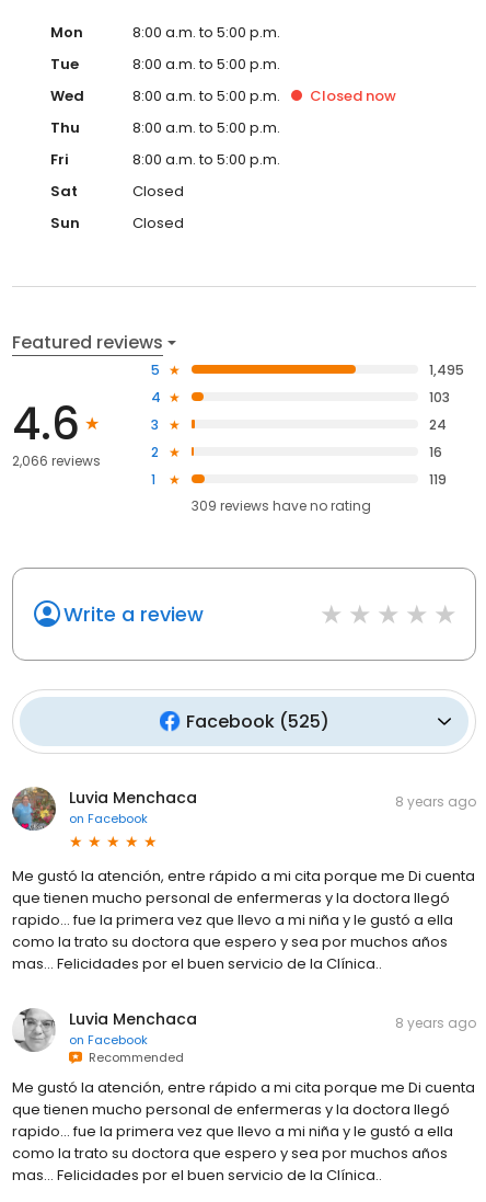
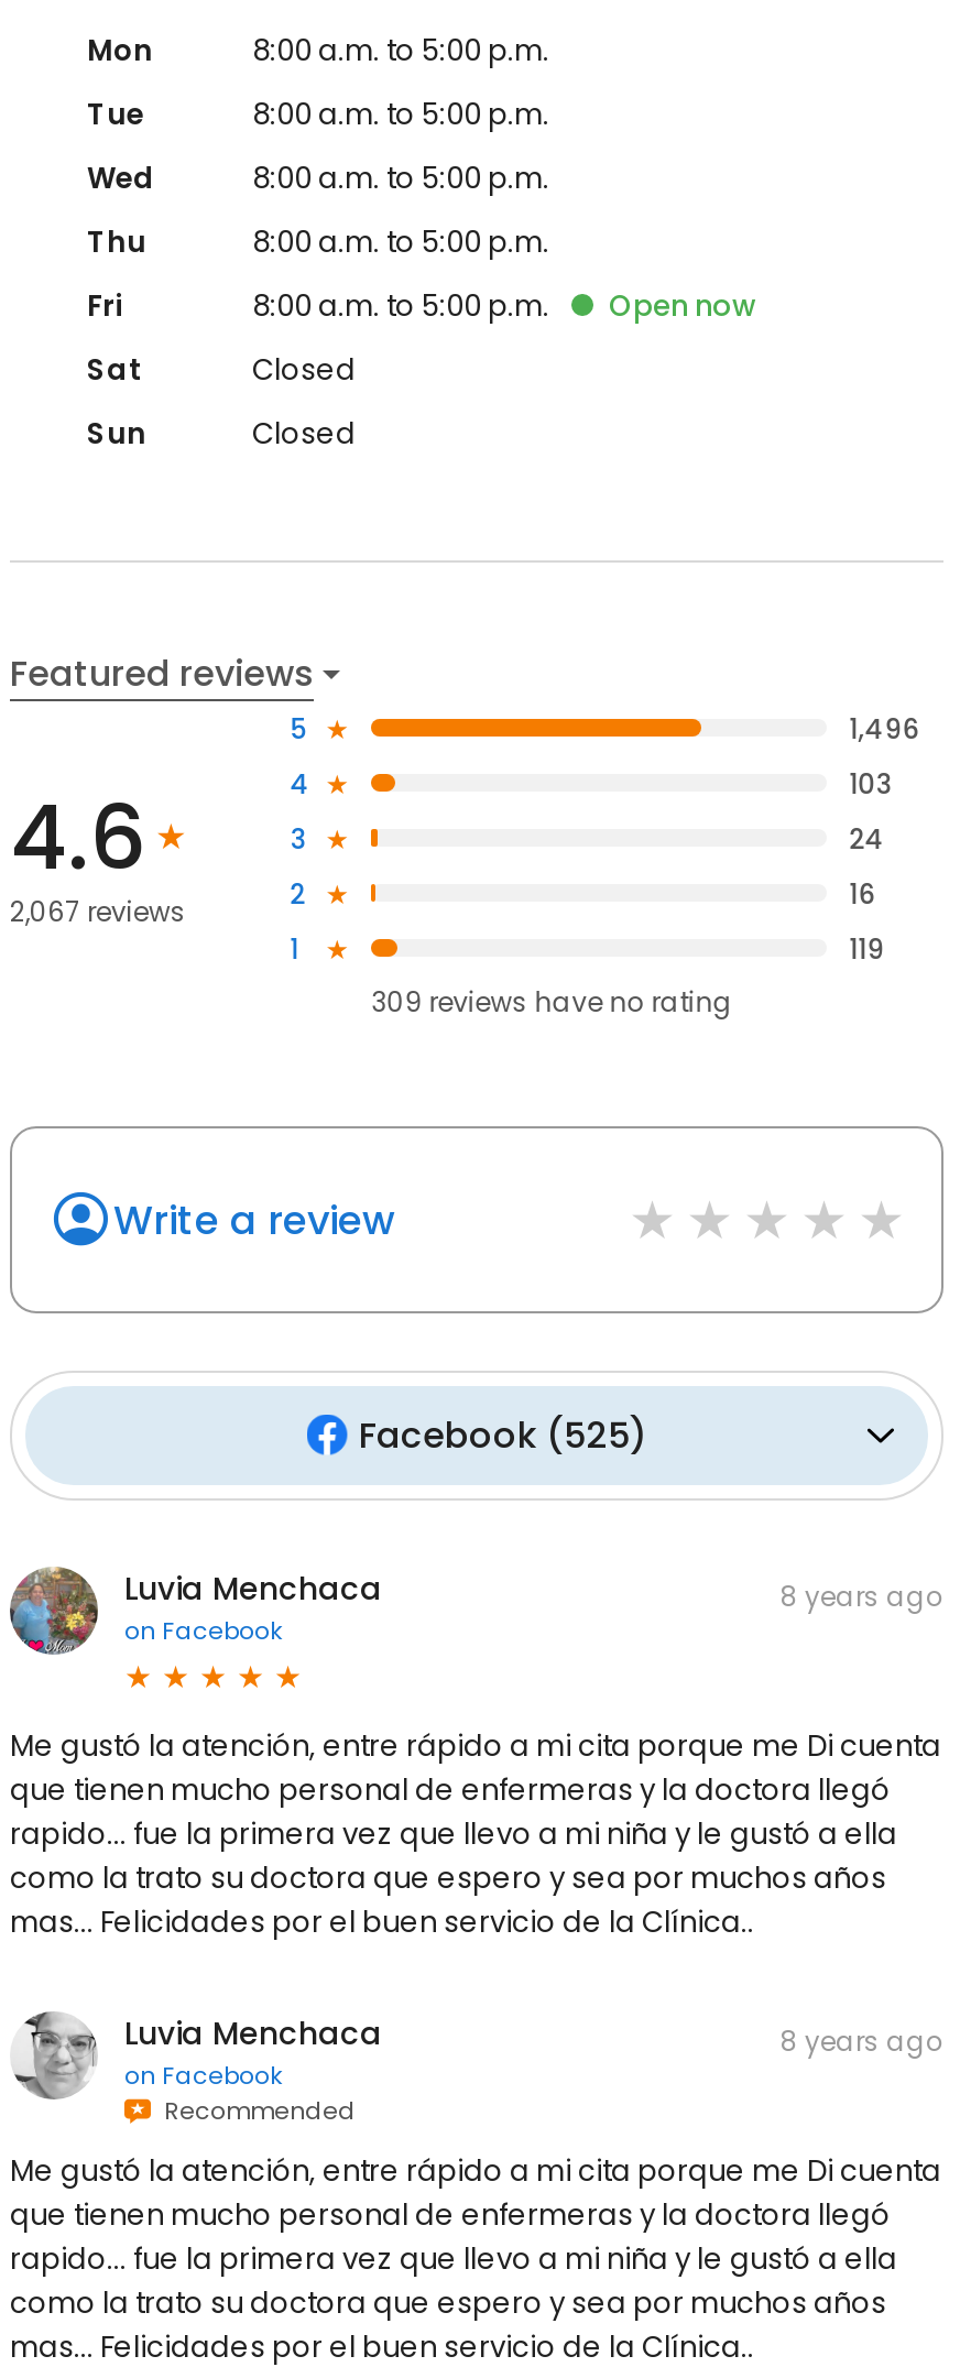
- Closed now

+ Open now

- 1,495
+ 1,496

- 2,066 reviews
+ 2,067 reviews
